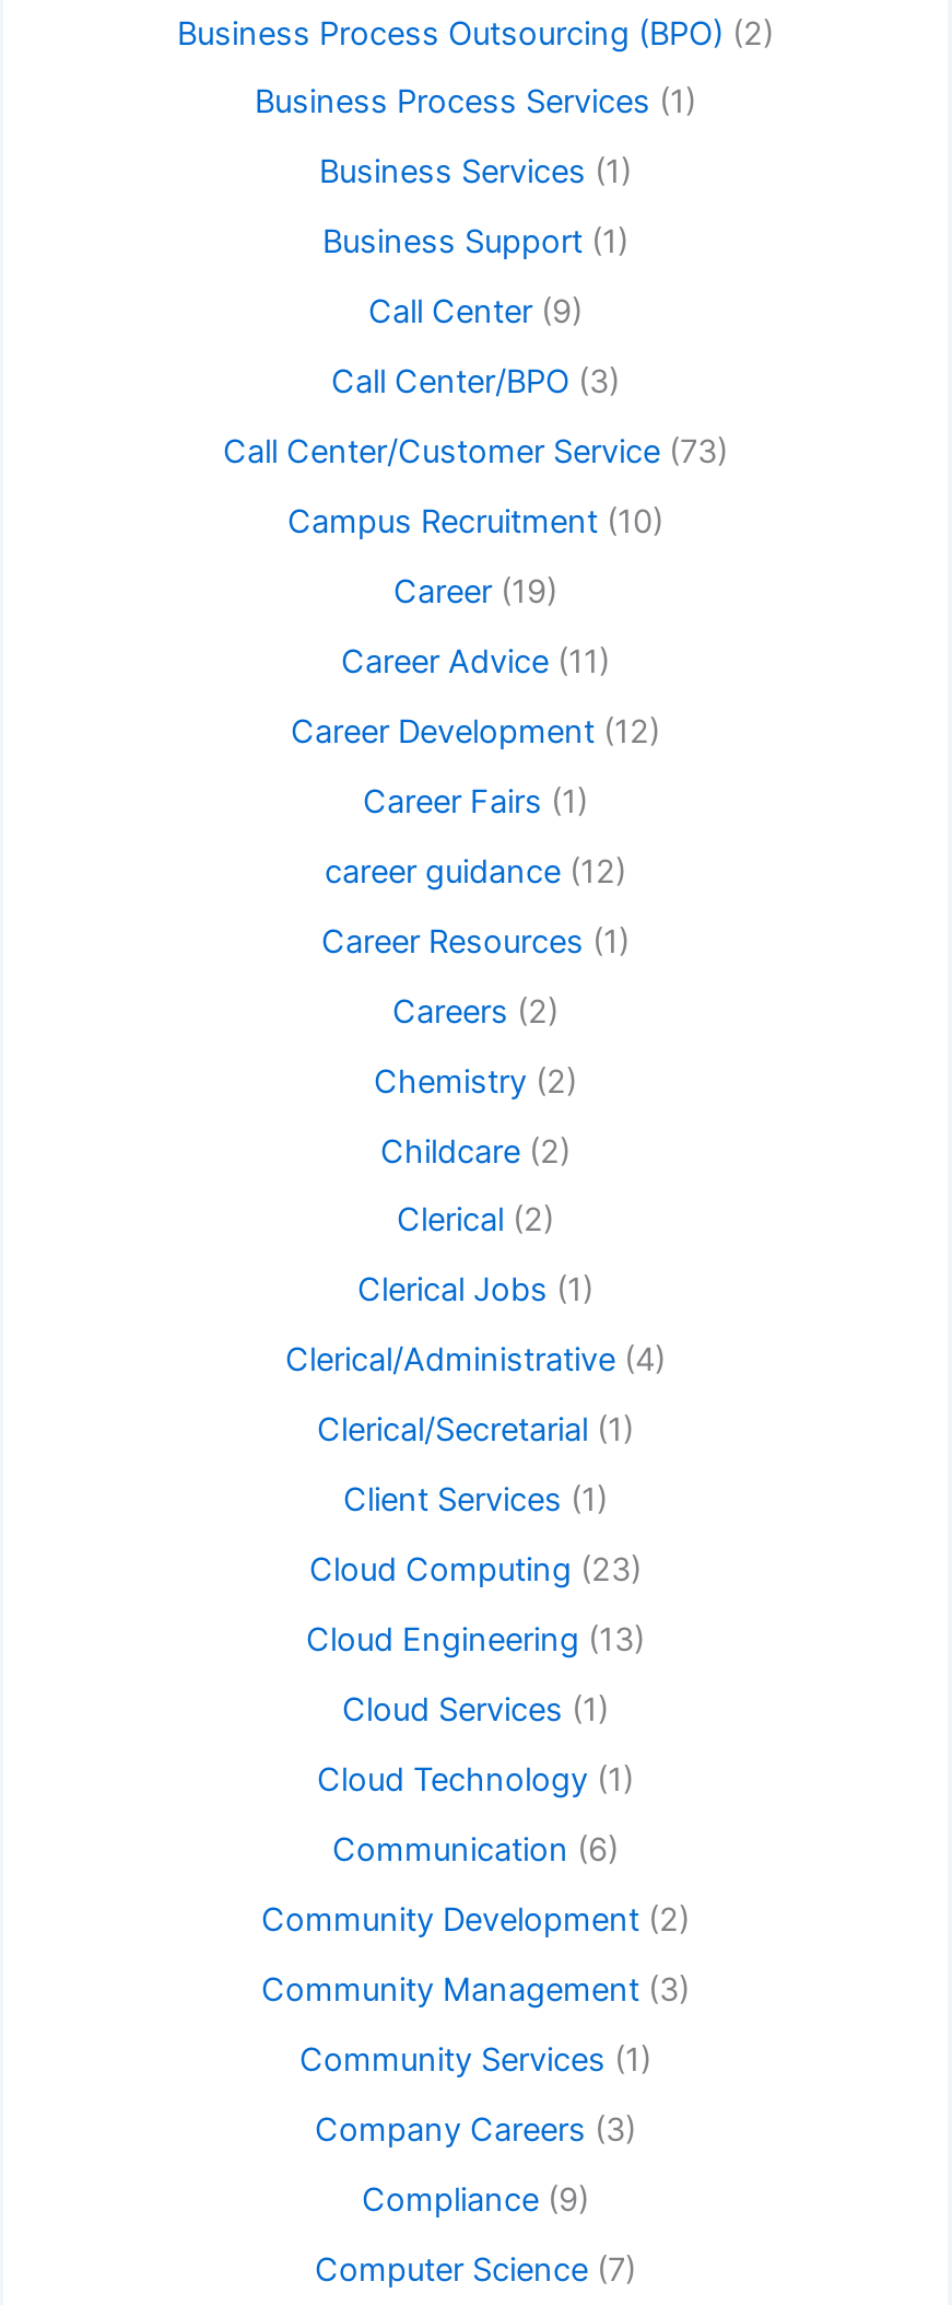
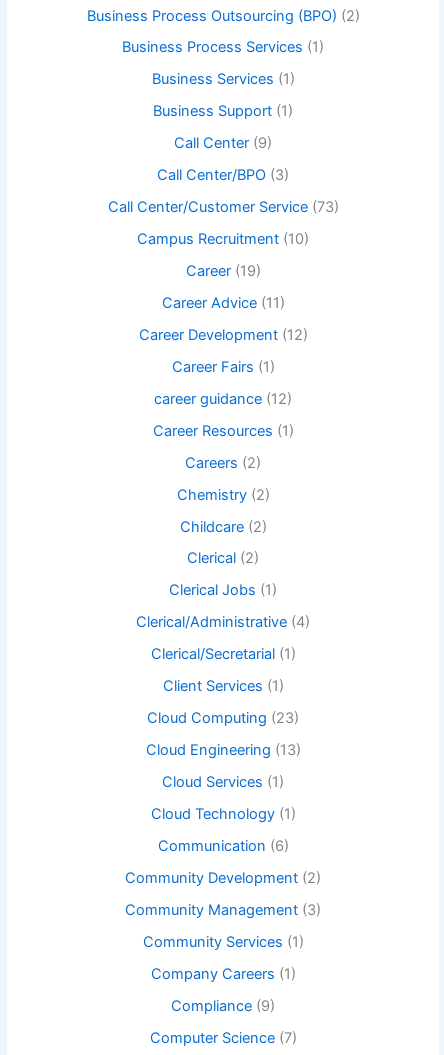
- Company Careers (3)
+ Company Careers (1)
